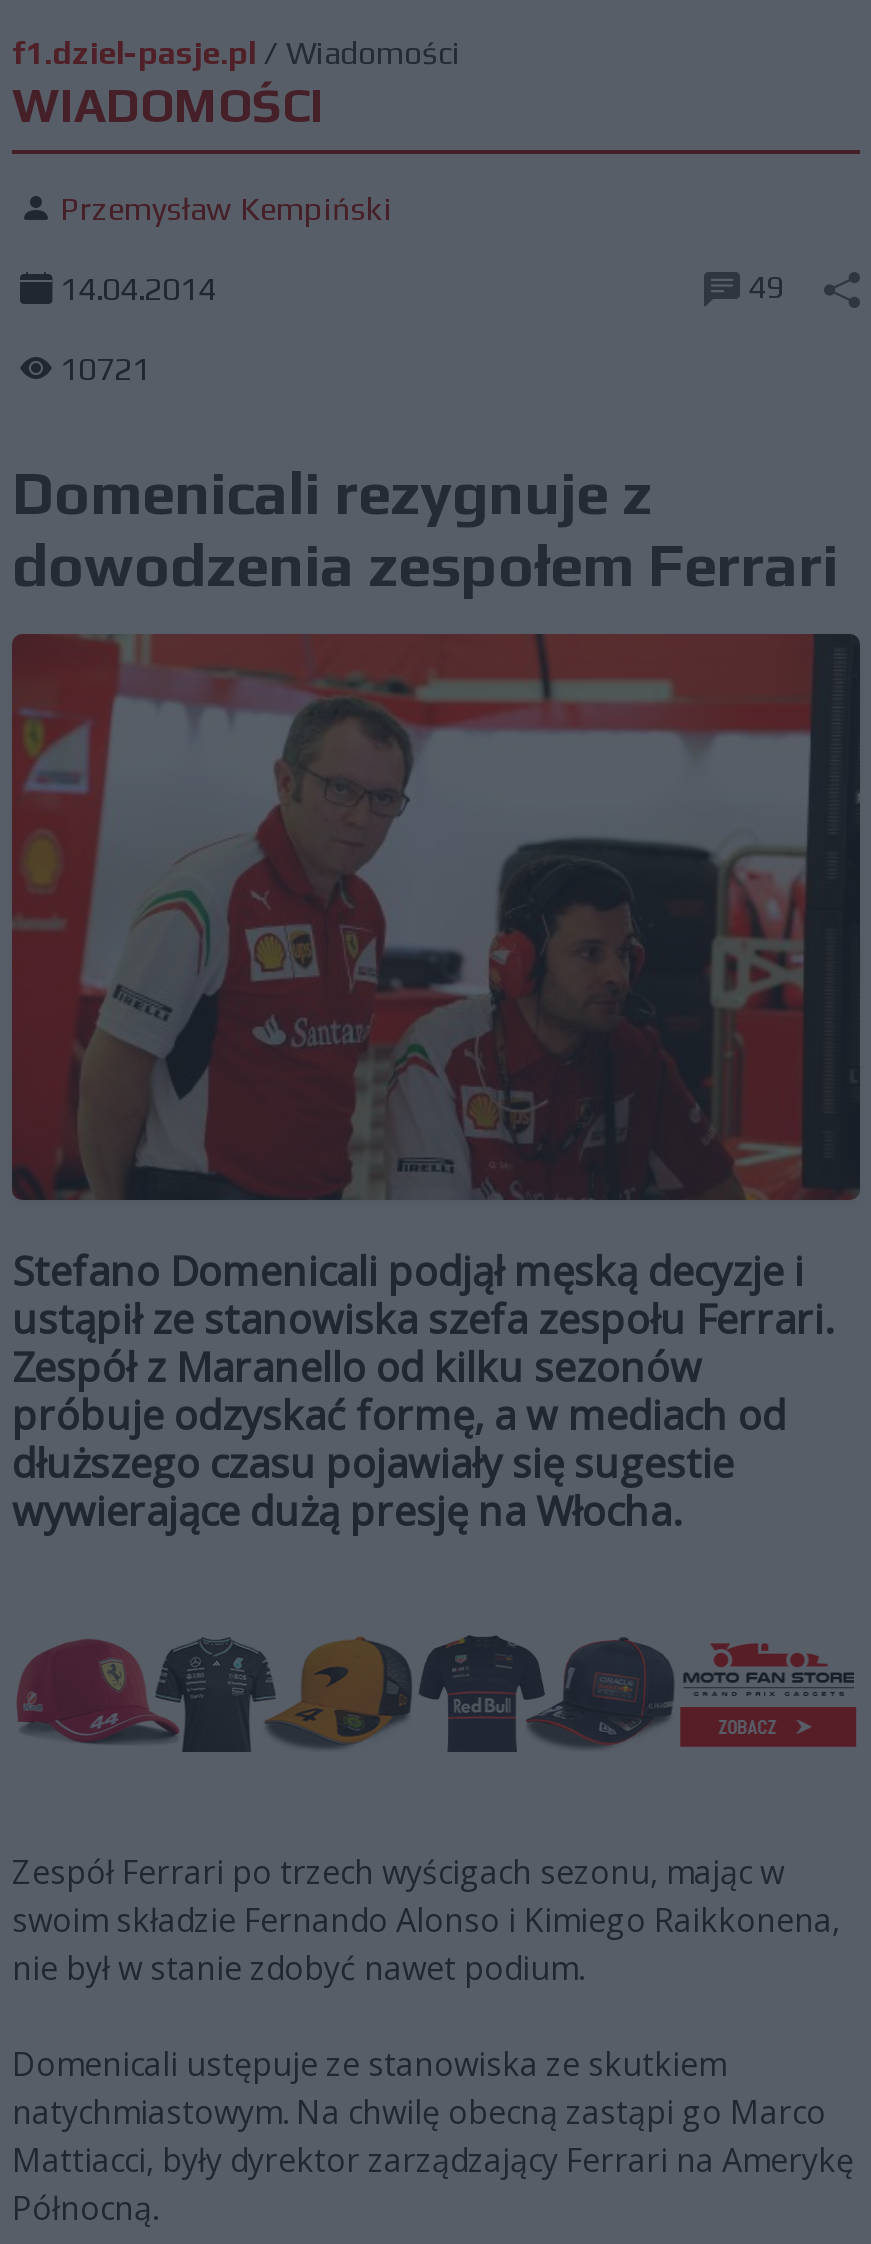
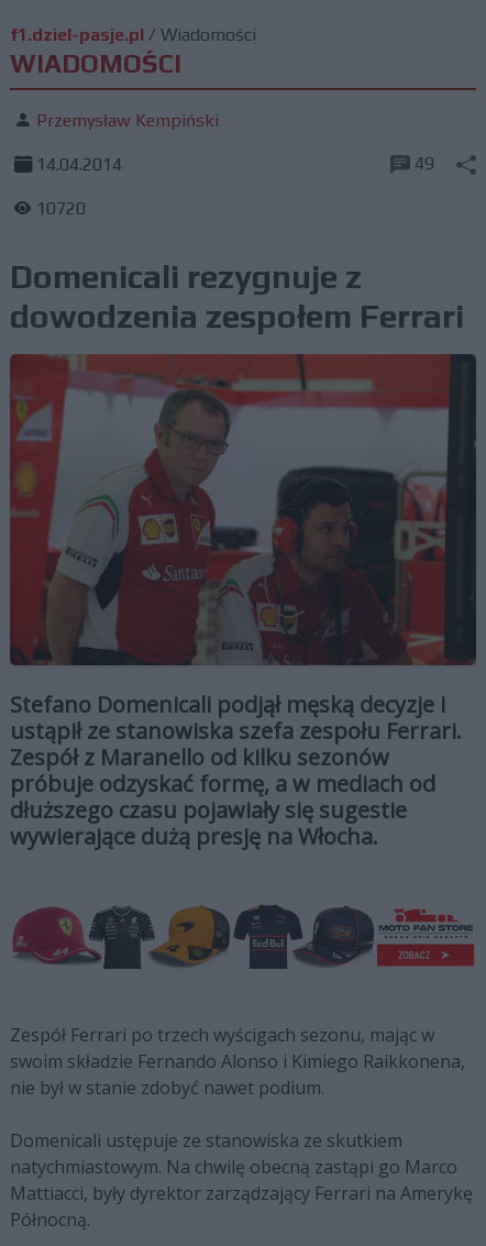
- 10721
+ 10720
